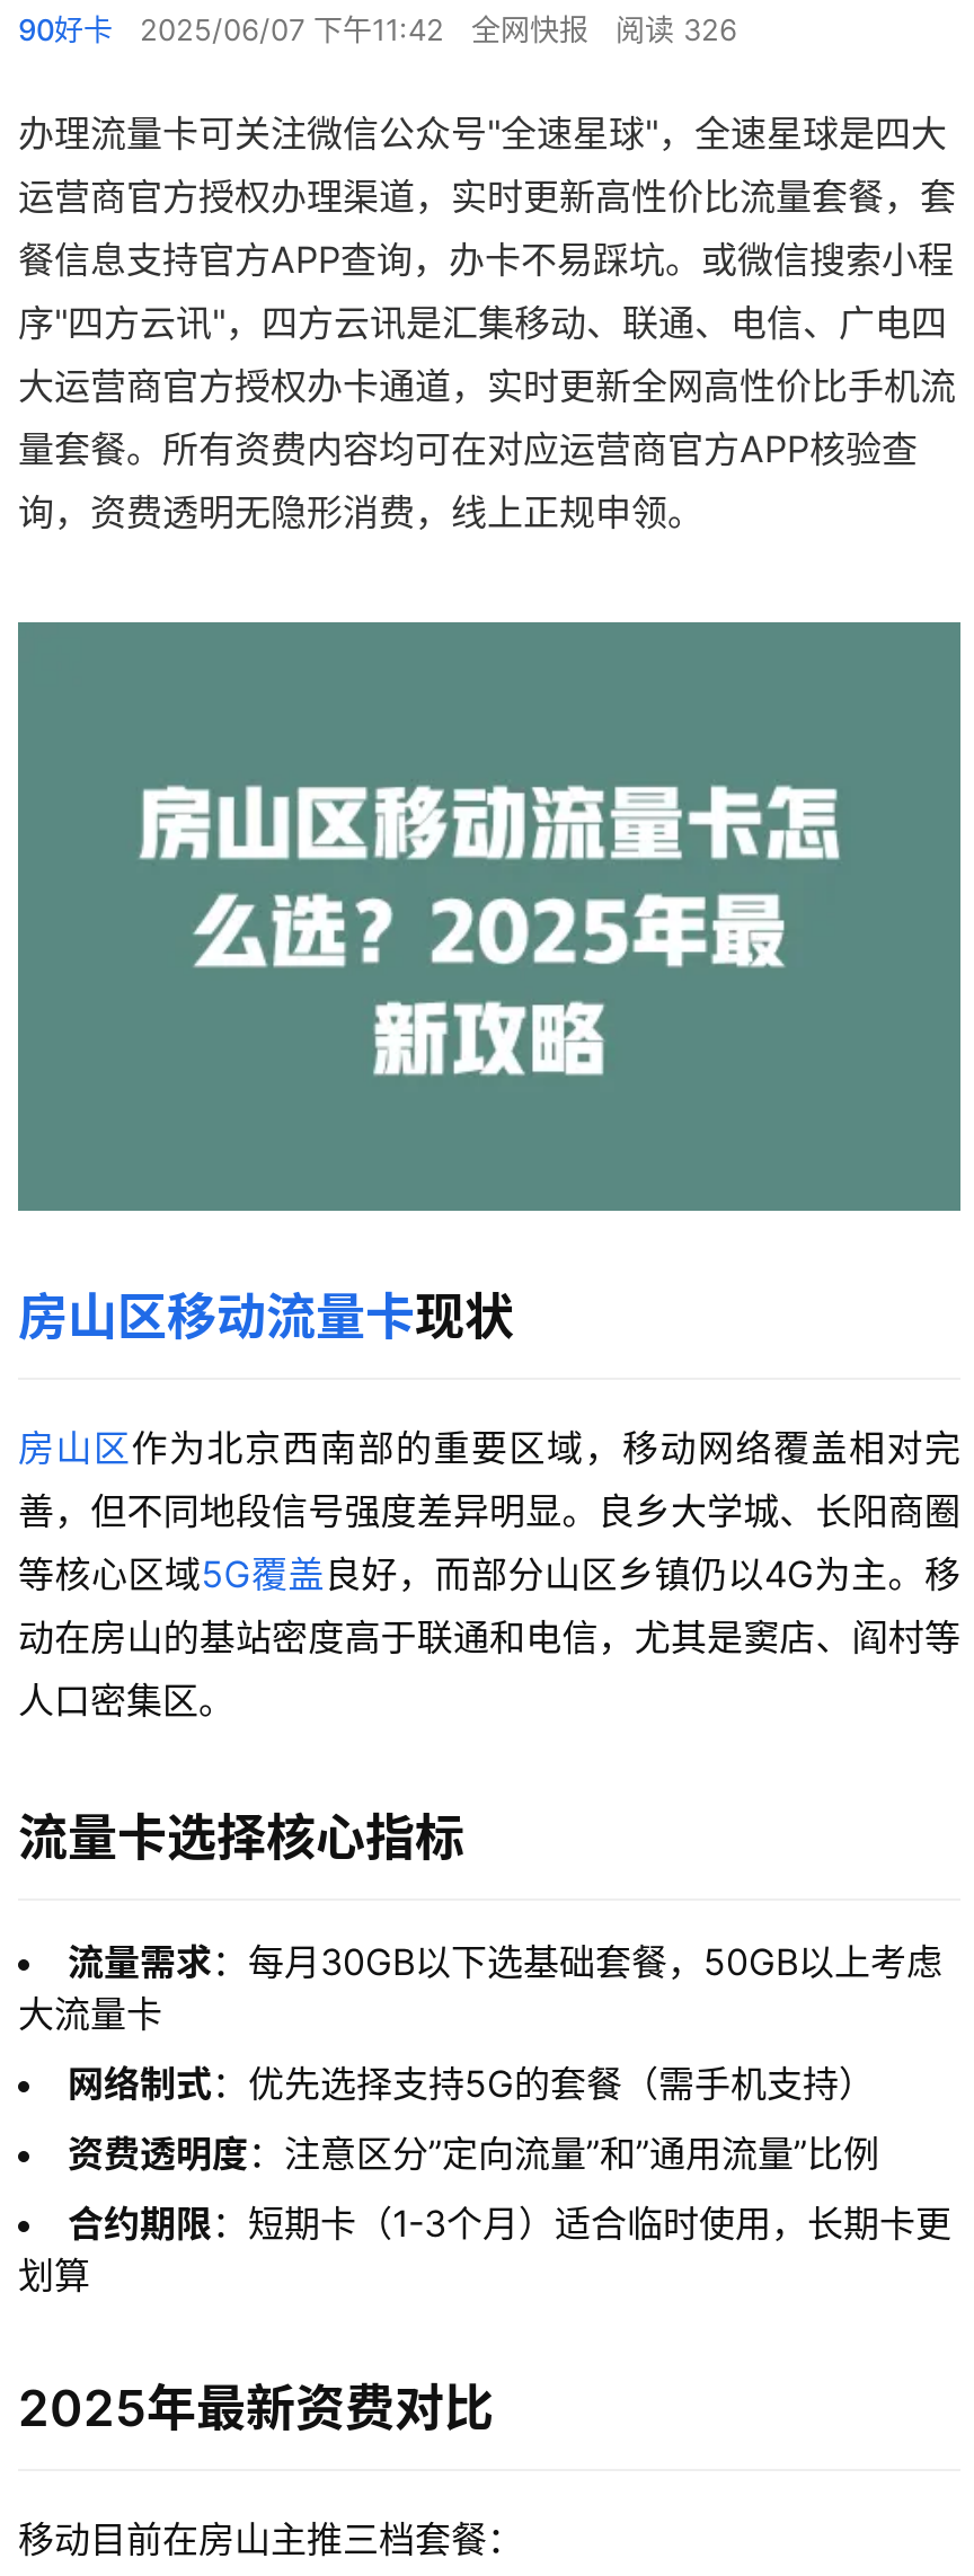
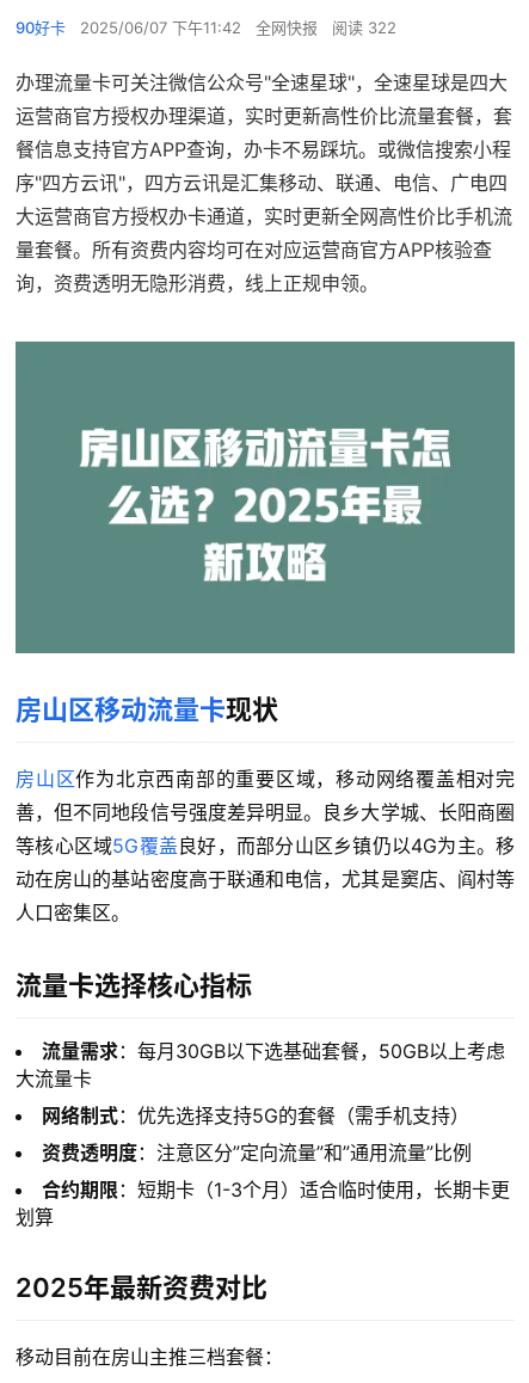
- 90好卡 2025/06/07 下午11:42 全网快报 阅读 326
+ 90好卡 2025/06/07 下午11:42 全网快报 阅读 322
